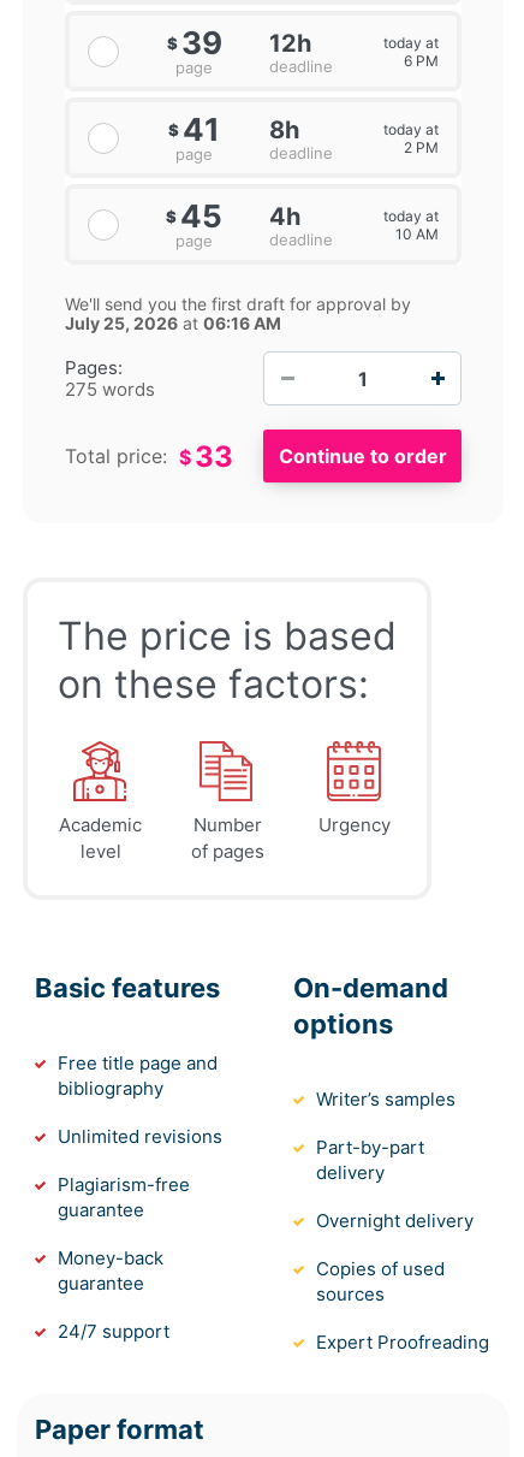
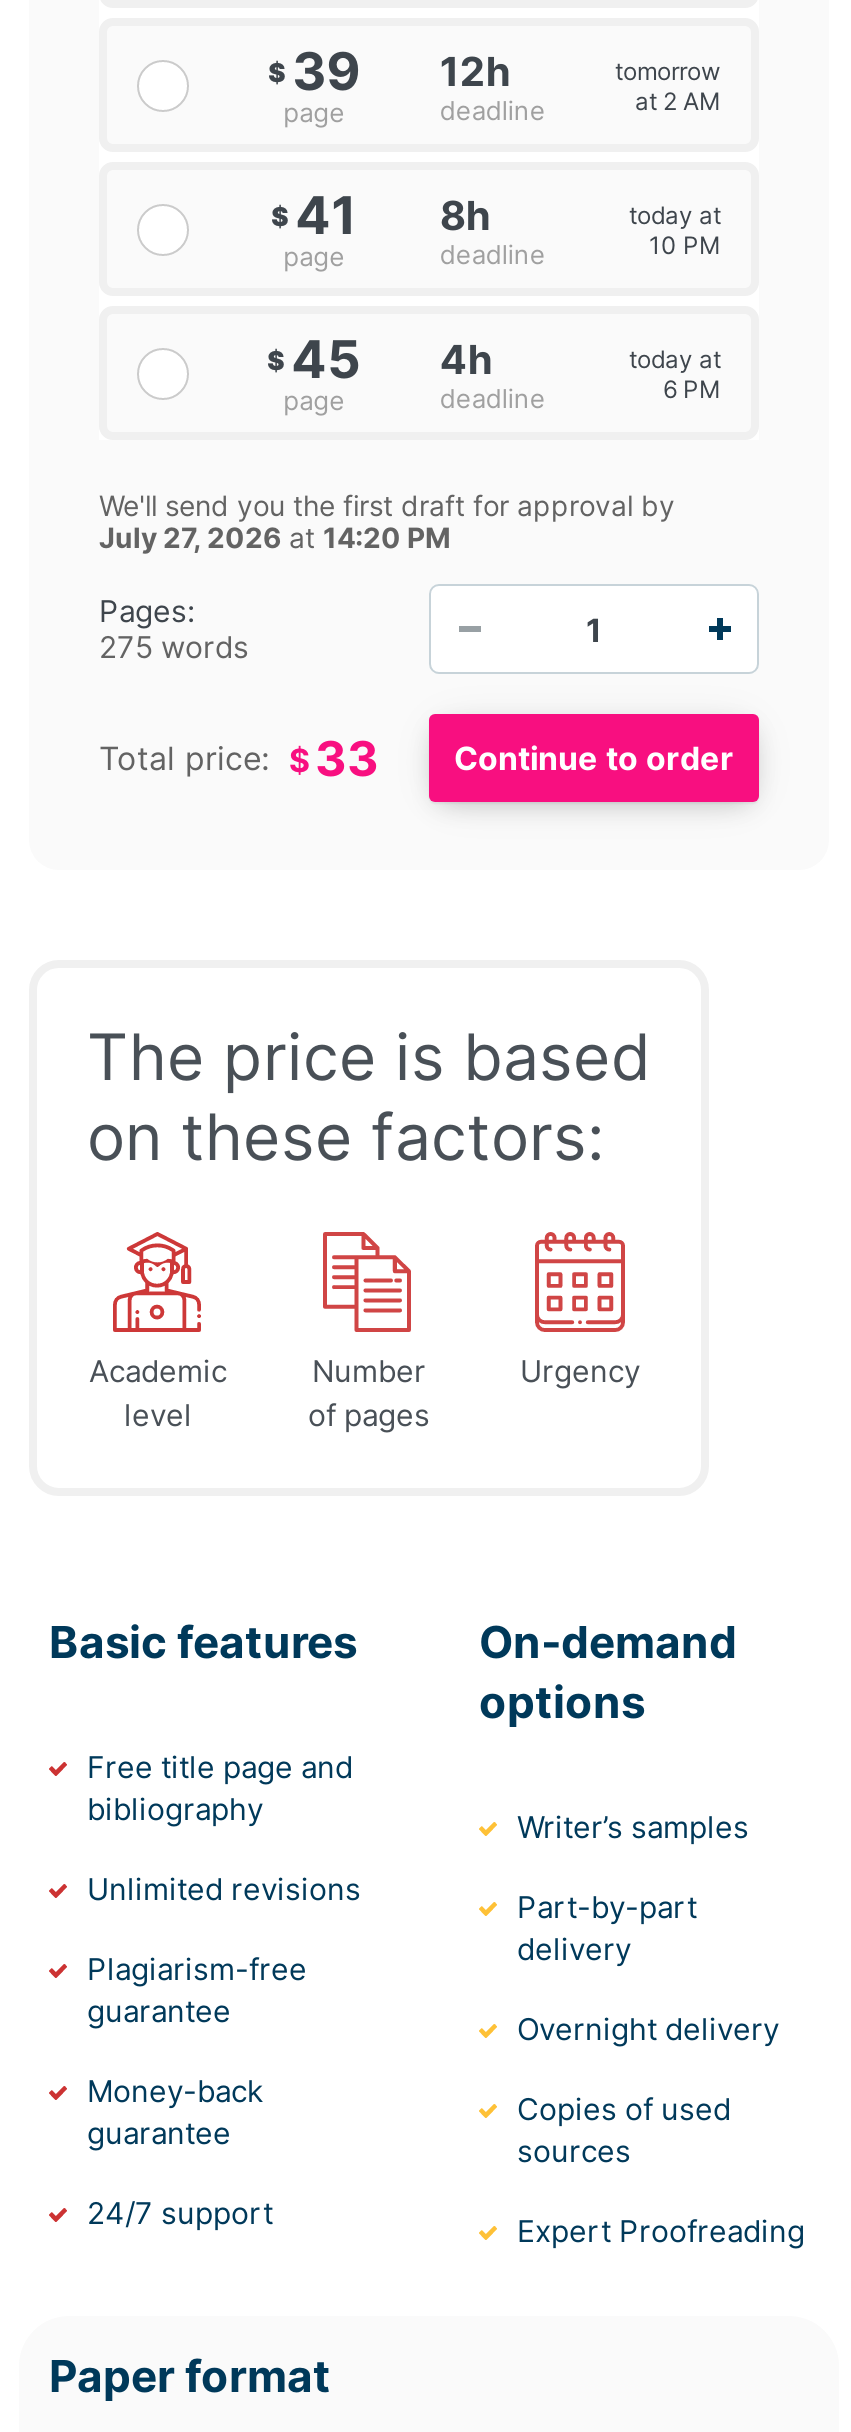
- today at
- 6 PM
+ tomorrow
+ at 2 AM

- 2 PM
+ 10 PM

- 10 AM
+ 6 PM

- July 25, 2026 at 06:16 AM
+ July 27, 2026 at 14:20 PM
